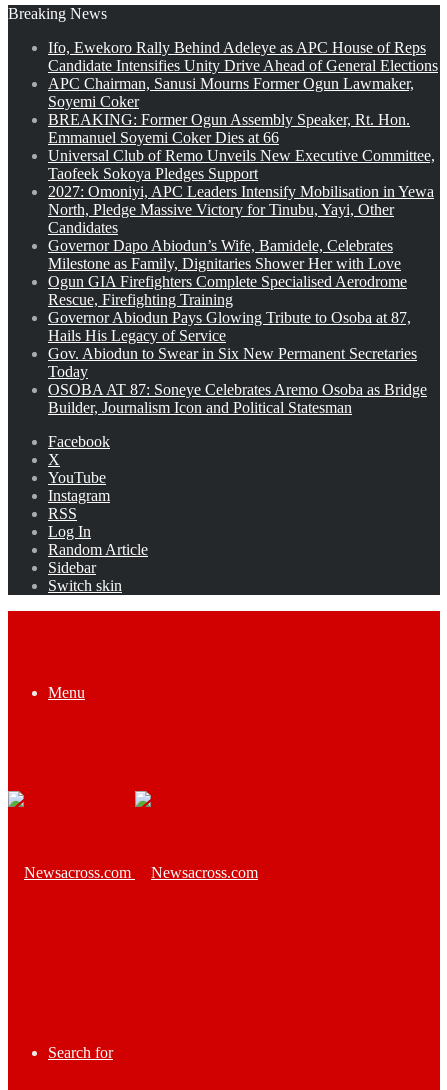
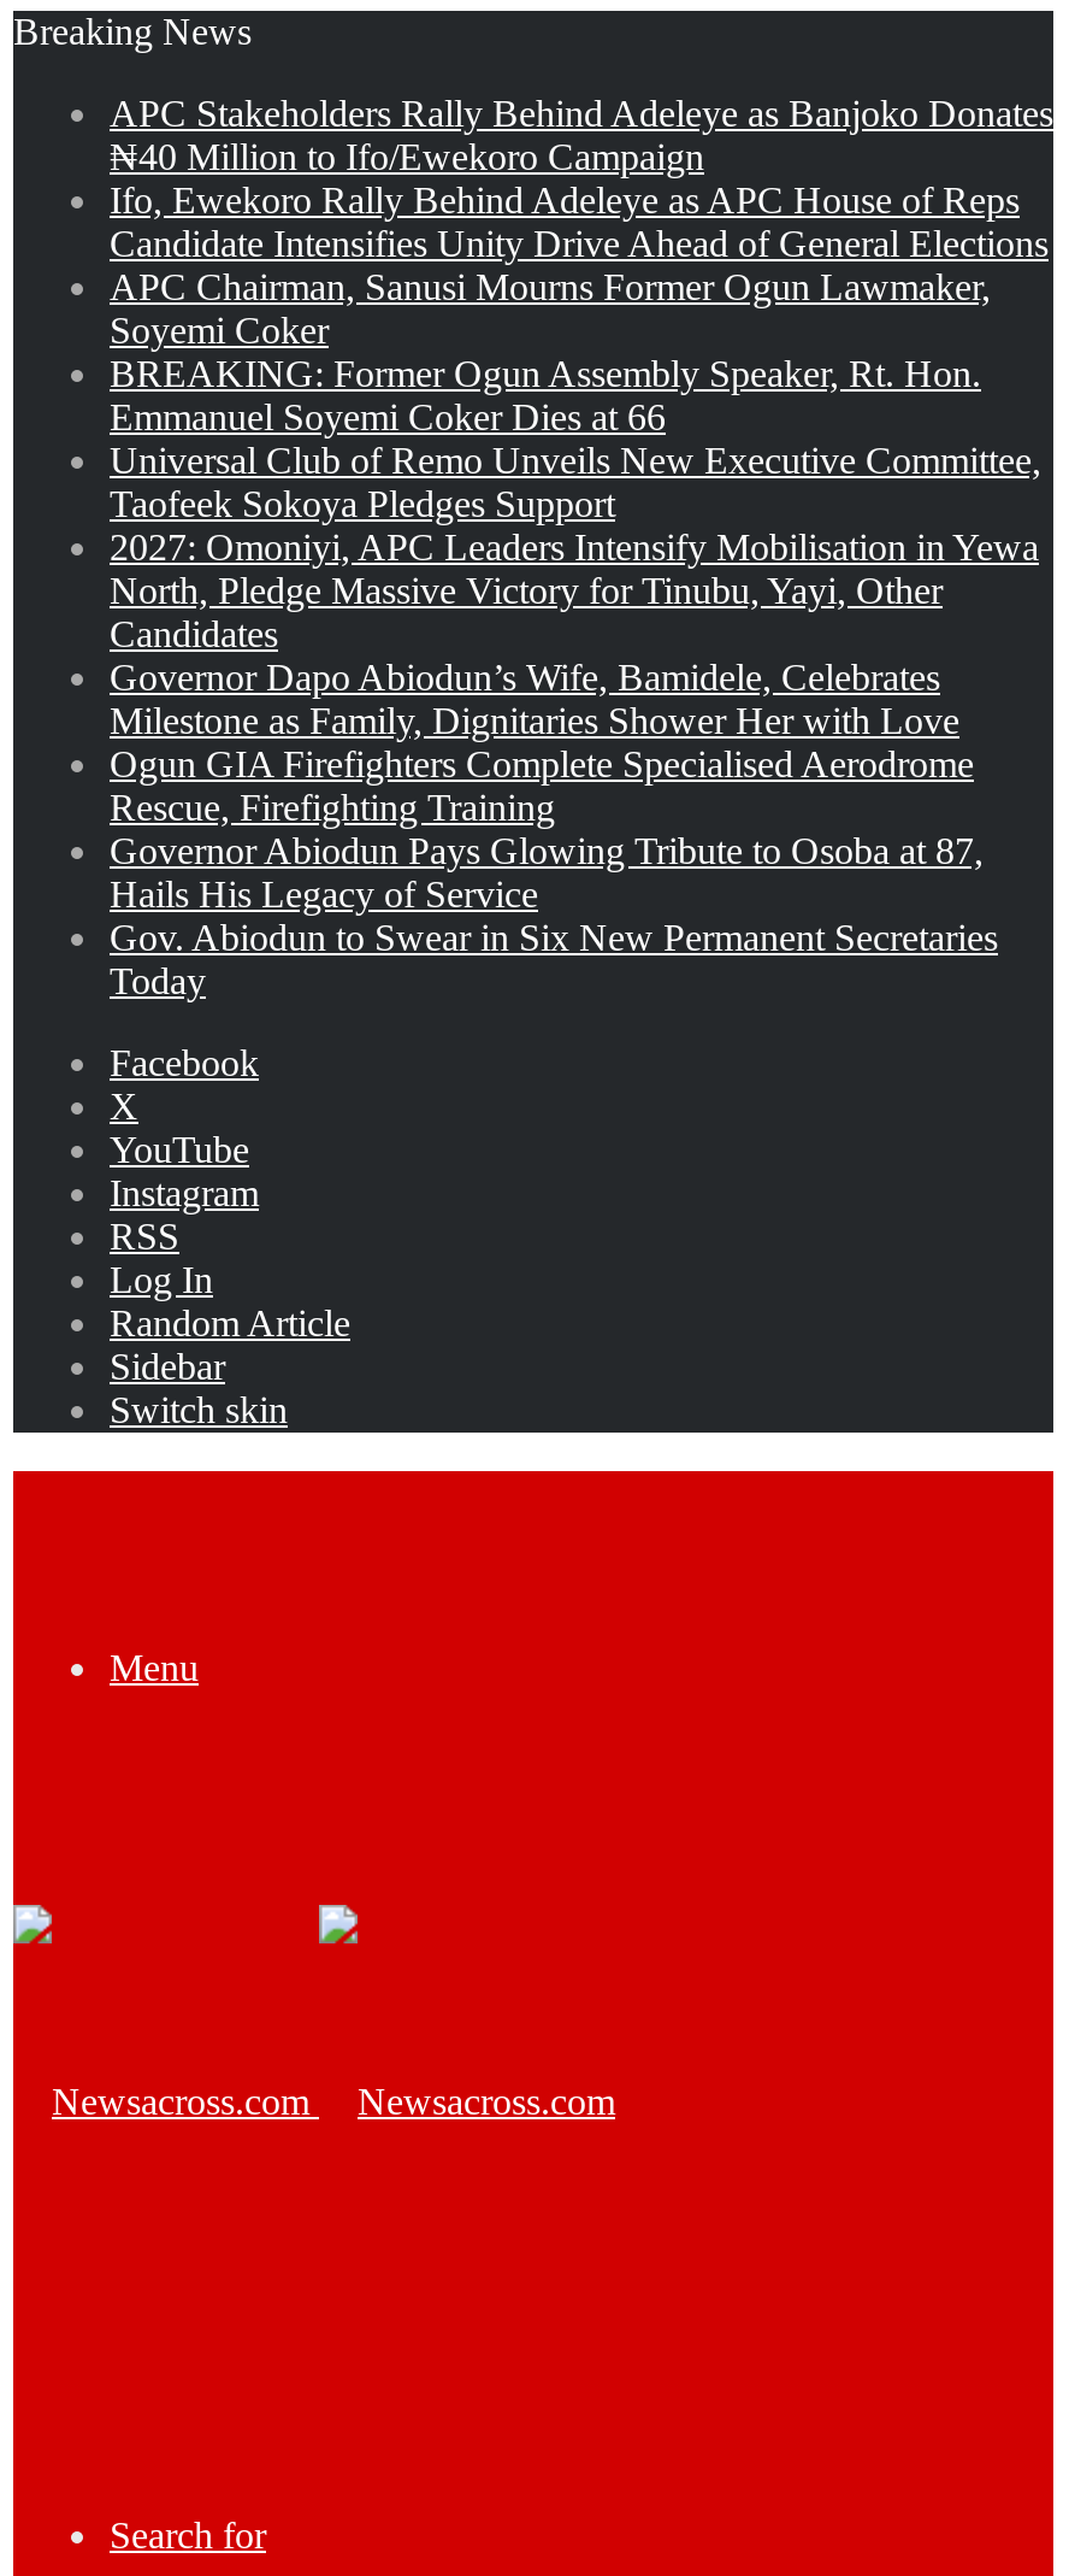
+ APC Stakeholders Rally Behind Adeleye as Banjoko Donates
+ ₦40 Million to Ifo/Ewekoro Campaign

moved down: Ifo, Ewekoro Rally Behind Adeleye as APC House of Reps | Candidate Intensifies Unity Drive Ahead of General Elections | APC Chairman, Sanusi Mourns Former Ogun Lawmaker, | ... | Gov. Abiodun to Swear in Six New Permanent Secretaries | Today

- OSOBA AT 87: Soneye Celebrates Aremo Osoba as Bridge
- Builder, Journalism Icon and Political Statesman
